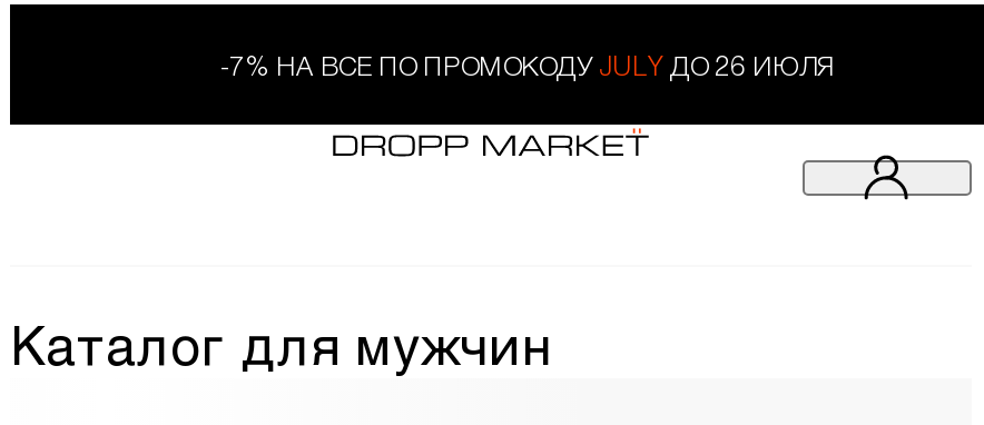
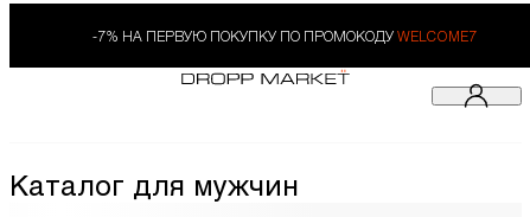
- -7% НА ВСЕ ПО ПРОМОКОДУ JULY ДО 26 ИЮЛЯ
+ -7% НА ПЕРВУЮ ПОКУПКУ ПО ПРОМОКОДУ WELCOME7
